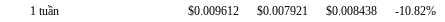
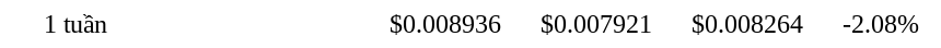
- $0.009612
+ $0.008936

- $0.008438
+ $0.008264

- -10.82%
+ -2.08%
